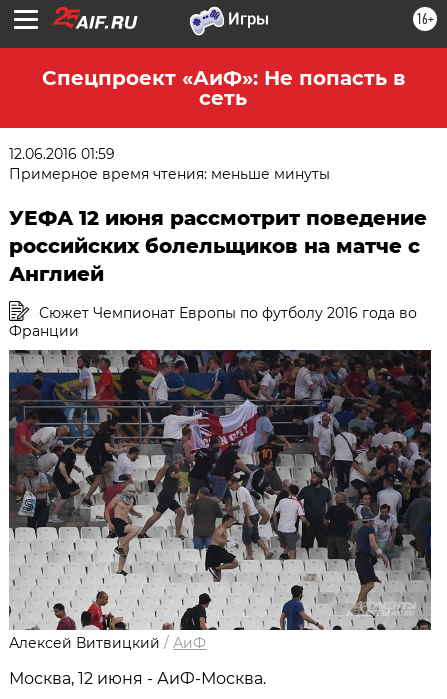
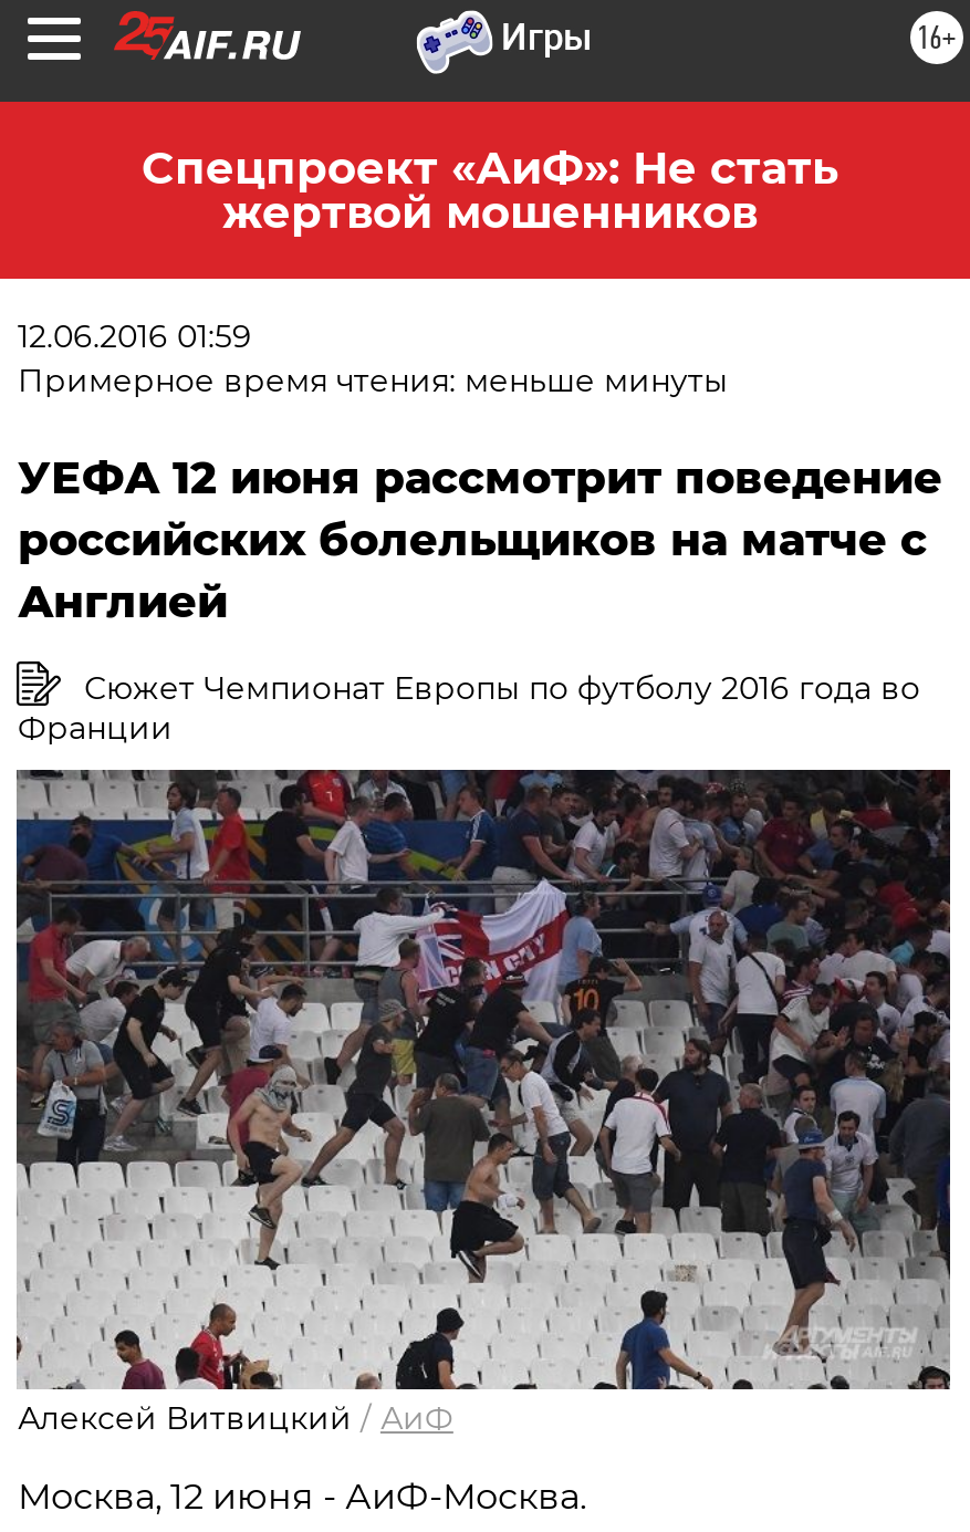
- Спецпроект «АиФ»: Не попасть в
- сеть
+ Спецпроект «АиФ»: Не стать
+ жертвой мошенников
